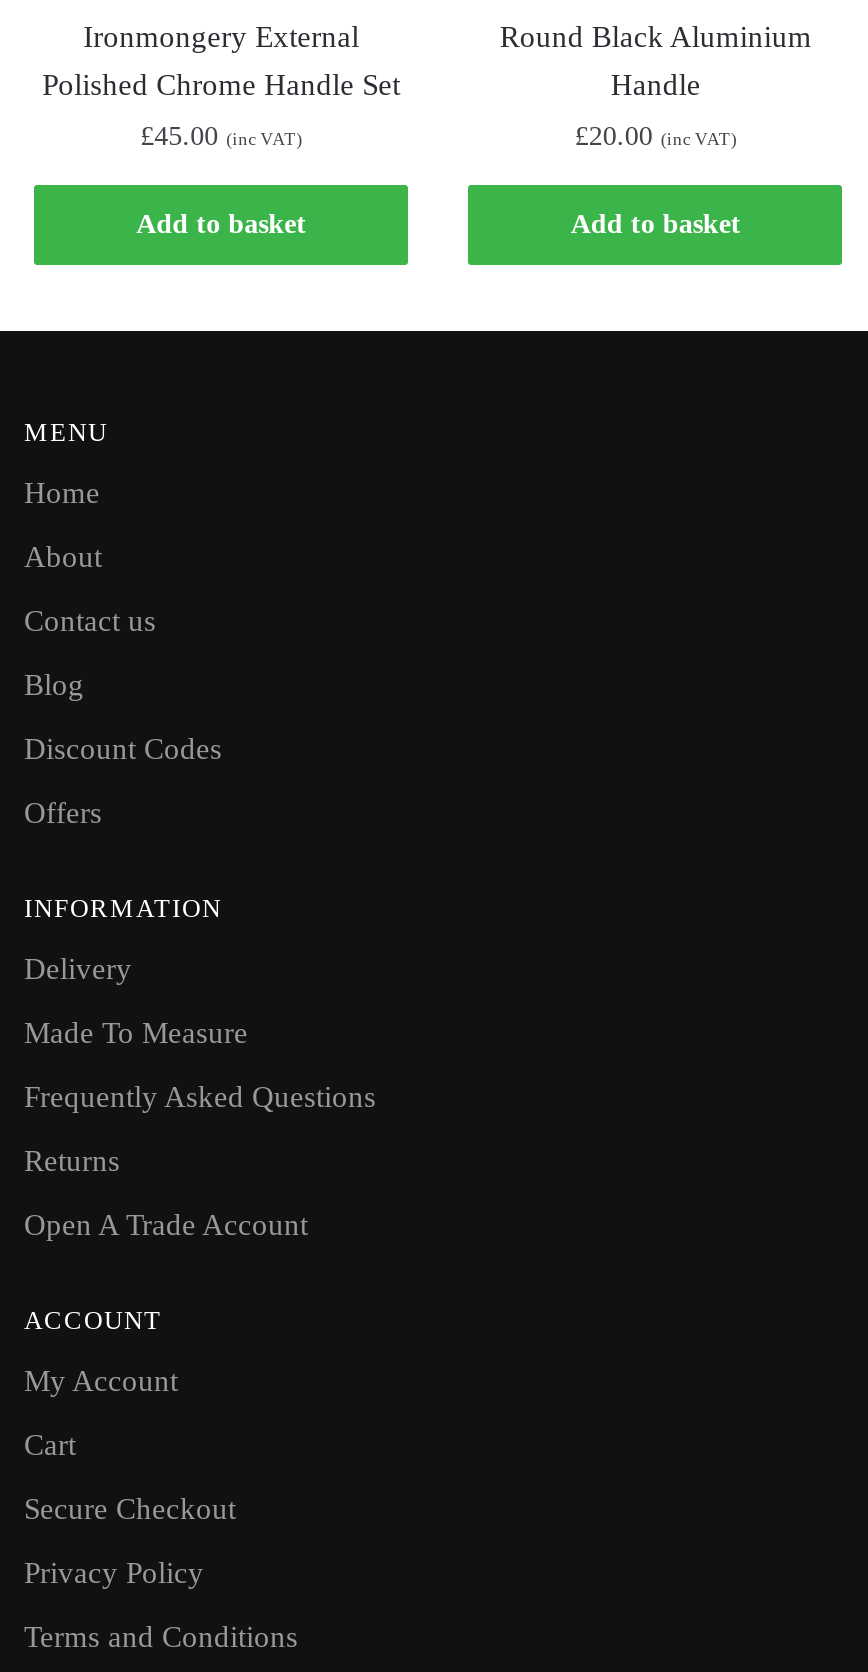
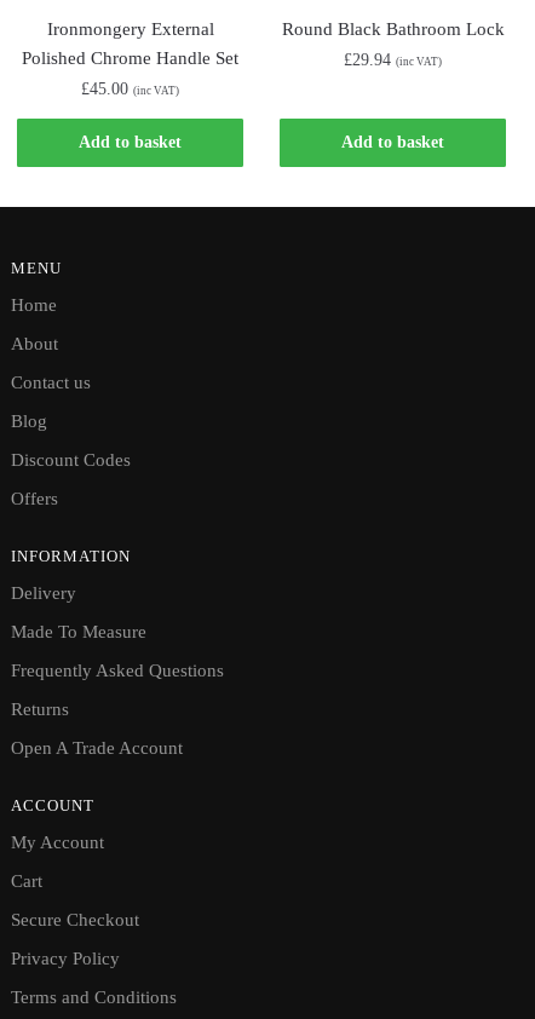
- Round Black Aluminium
- Handle
- £20.00 (inc VAT)
+ Round Black Bathroom Lock
+ £29.94 (inc VAT)
